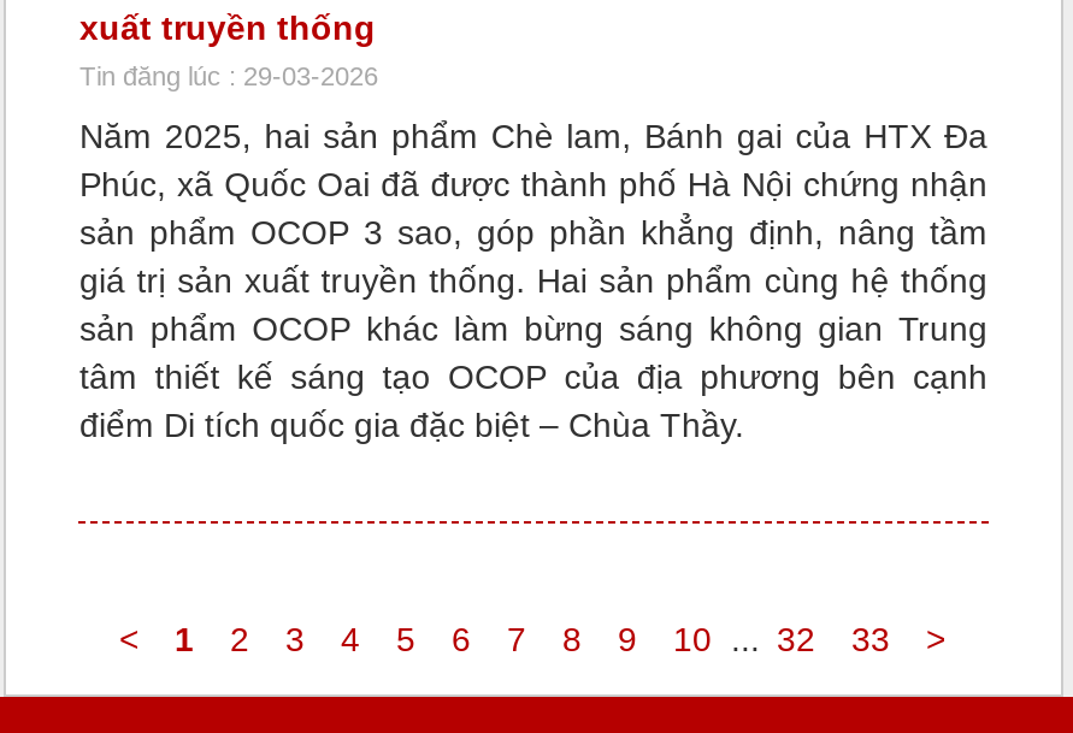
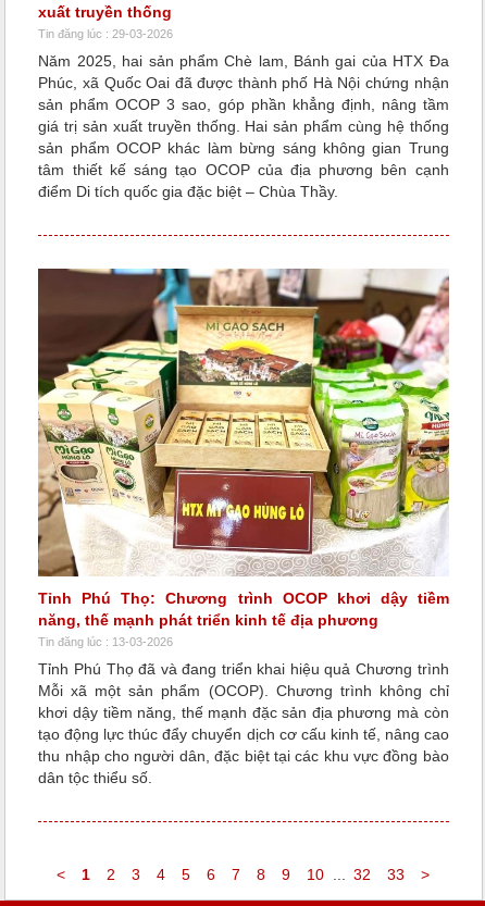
+ [image]
+ Tỉnh Phú Thọ: Chương trình OCOP khơi dậy tiềm
+ năng, thế mạnh phát triển kinh tế địa phương
+ Tin đăng lúc : 13-03-2026
+ Tỉnh Phú Thọ đã và đang triển khai hiệu quả Chương trình
+ Mỗi xã một sản phẩm (OCOP). Chương trình không chỉ
+ khơi dậy tiềm năng, thế mạnh đặc sản địa phương mà còn
+ tạo động lực thúc đẩy chuyển dịch cơ cấu kinh tế, nâng cao
+ thu nhập cho người dân, đặc biệt tại các khu vực đồng bào
+ dân tộc thiểu số.
